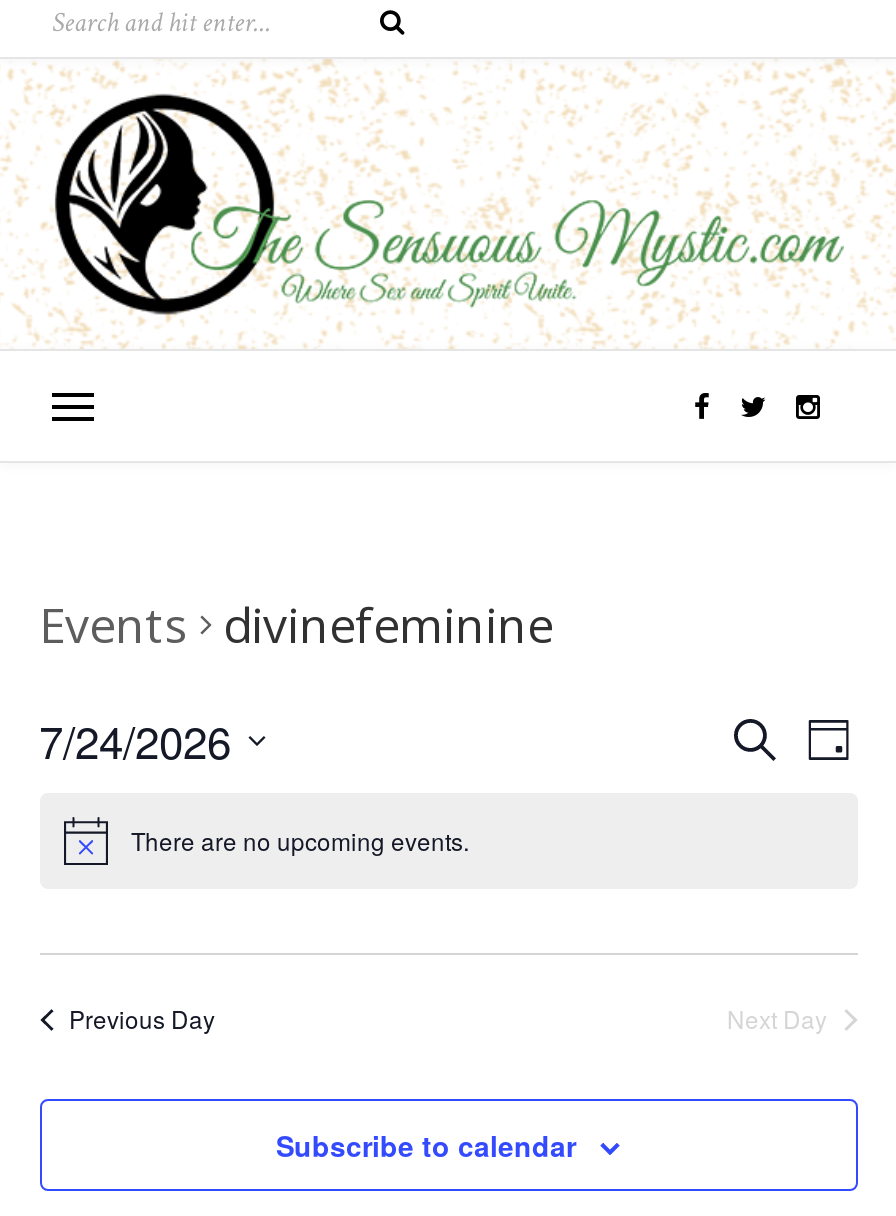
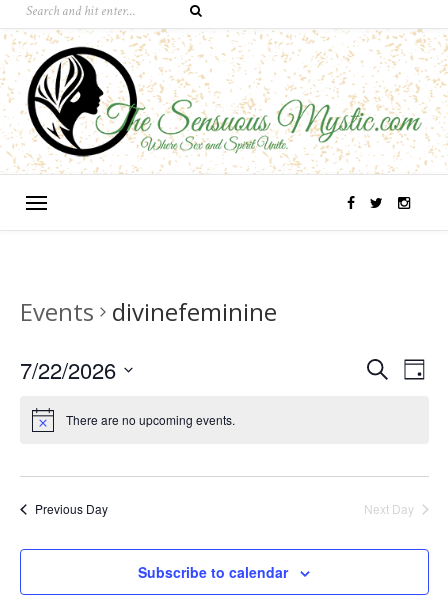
- 7/24/2026
+ 7/22/2026
